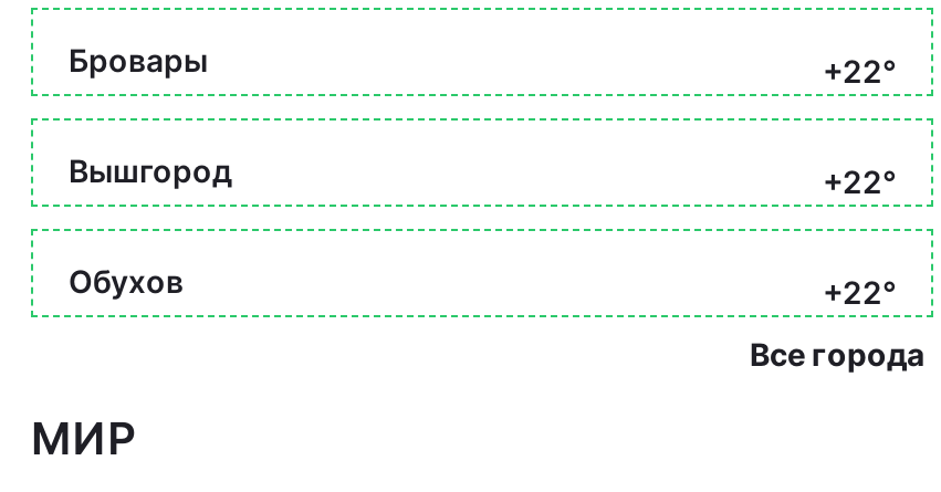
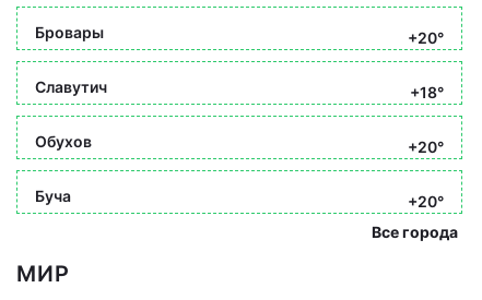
- +22°
+ +20°

- Вышгород
- +22°
+ Славутич
+ +18°

- +22°
+ +20°
+ Буча
+ +20°
